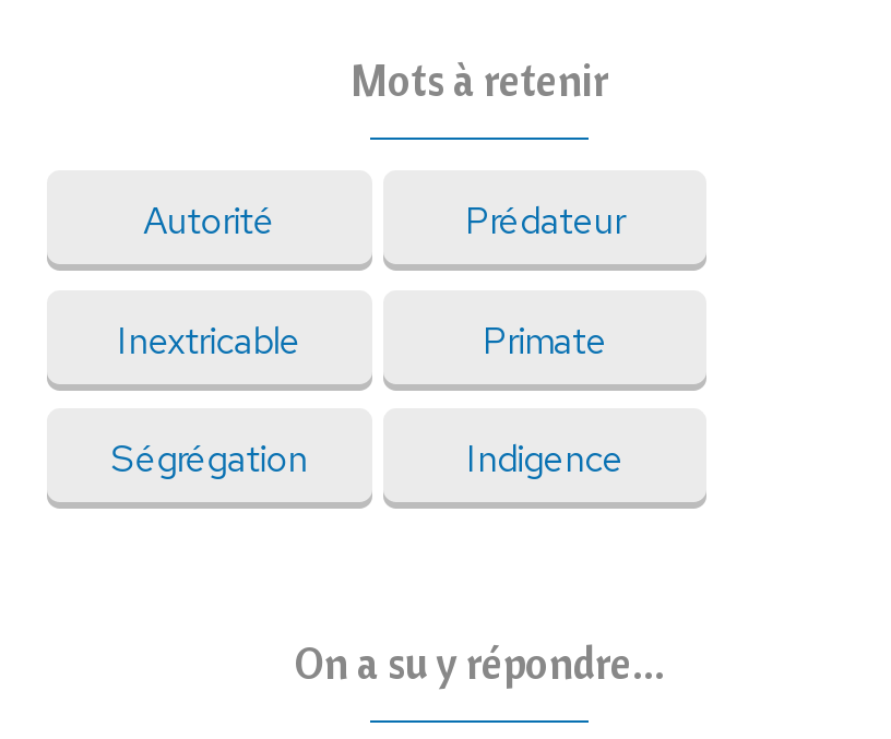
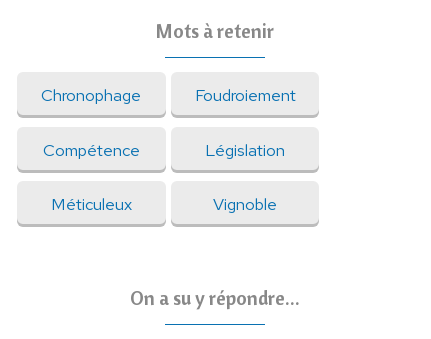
- Autorité
- Prédateur
+ Chronophage
+ Foudroiement

- Inextricable
- Primate
+ Compétence
+ Législation

- Ségrégation
- Indigence
+ Méticuleux
+ Vignoble
